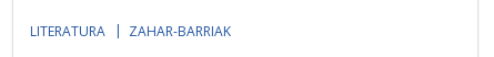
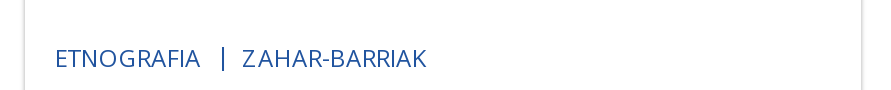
- LITERATURA
+ ETNOGRAFIA
